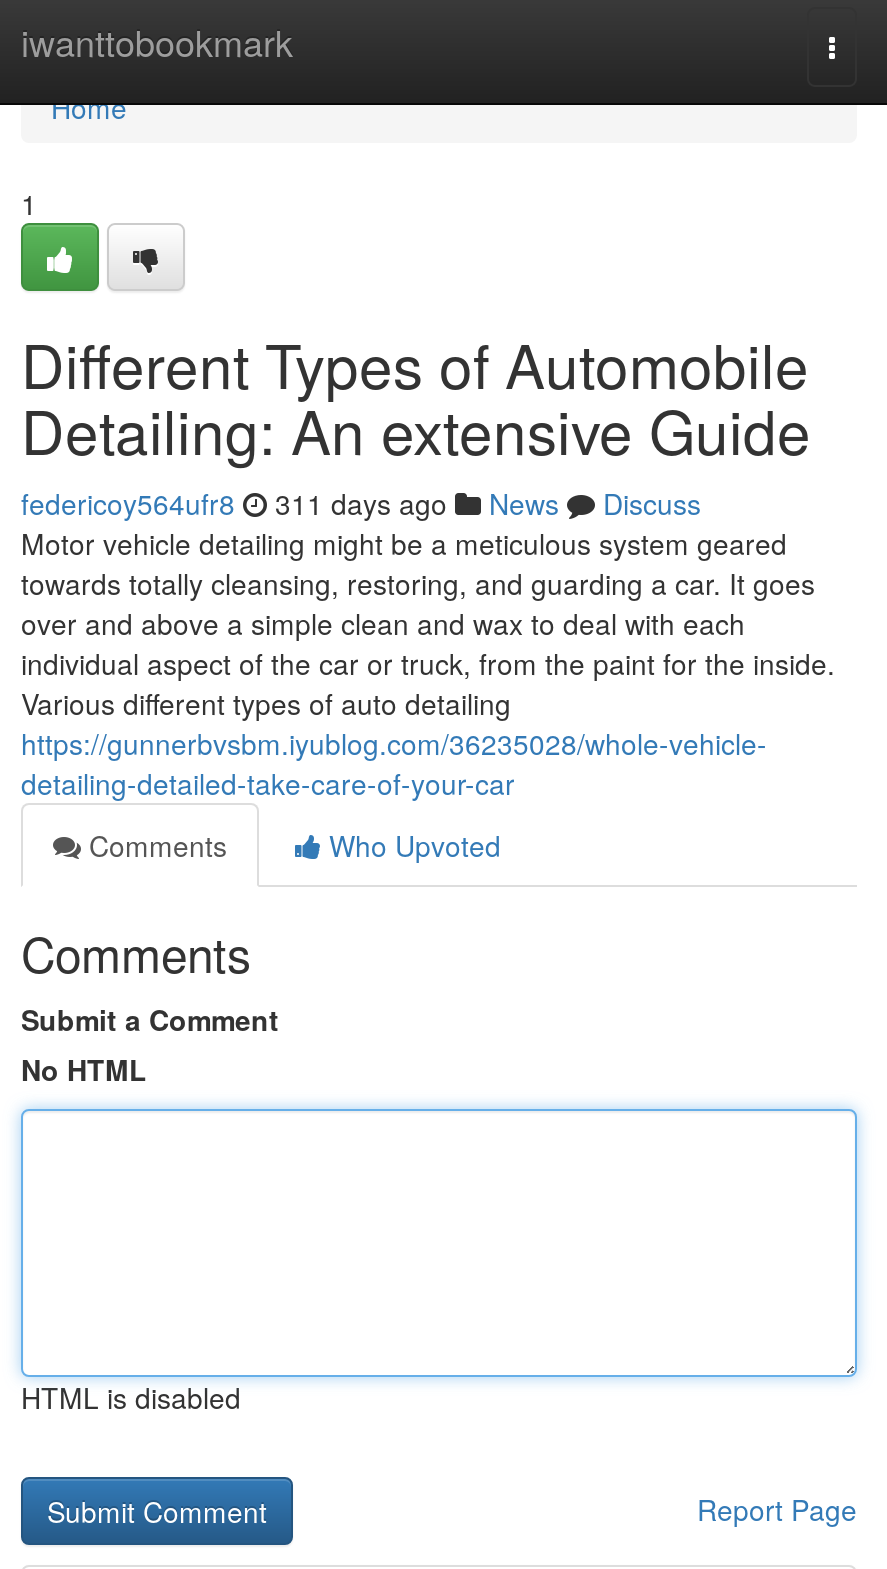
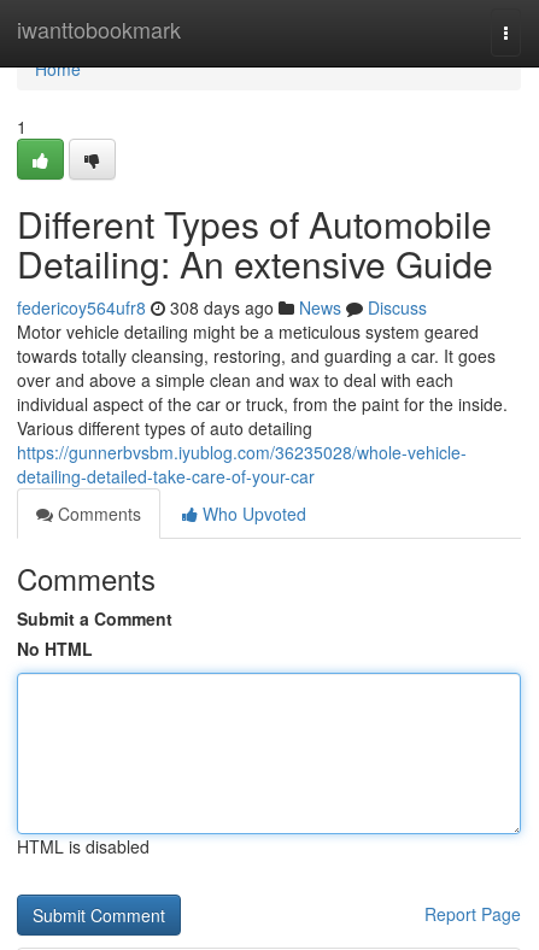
- federicoy564ufr8 311 days ago News Discuss
+ federicoy564ufr8 308 days ago News Discuss
